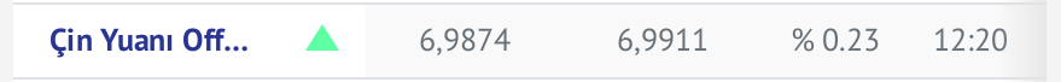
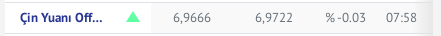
- 6,9874
+ 6,9666

- 6,9911
+ 6,9722

- % 0.23
+ % -0.03

- 12:20
+ 07:58
